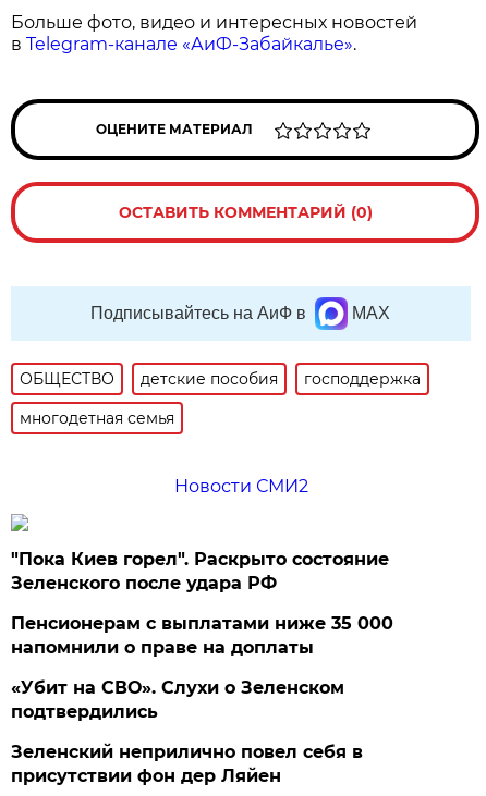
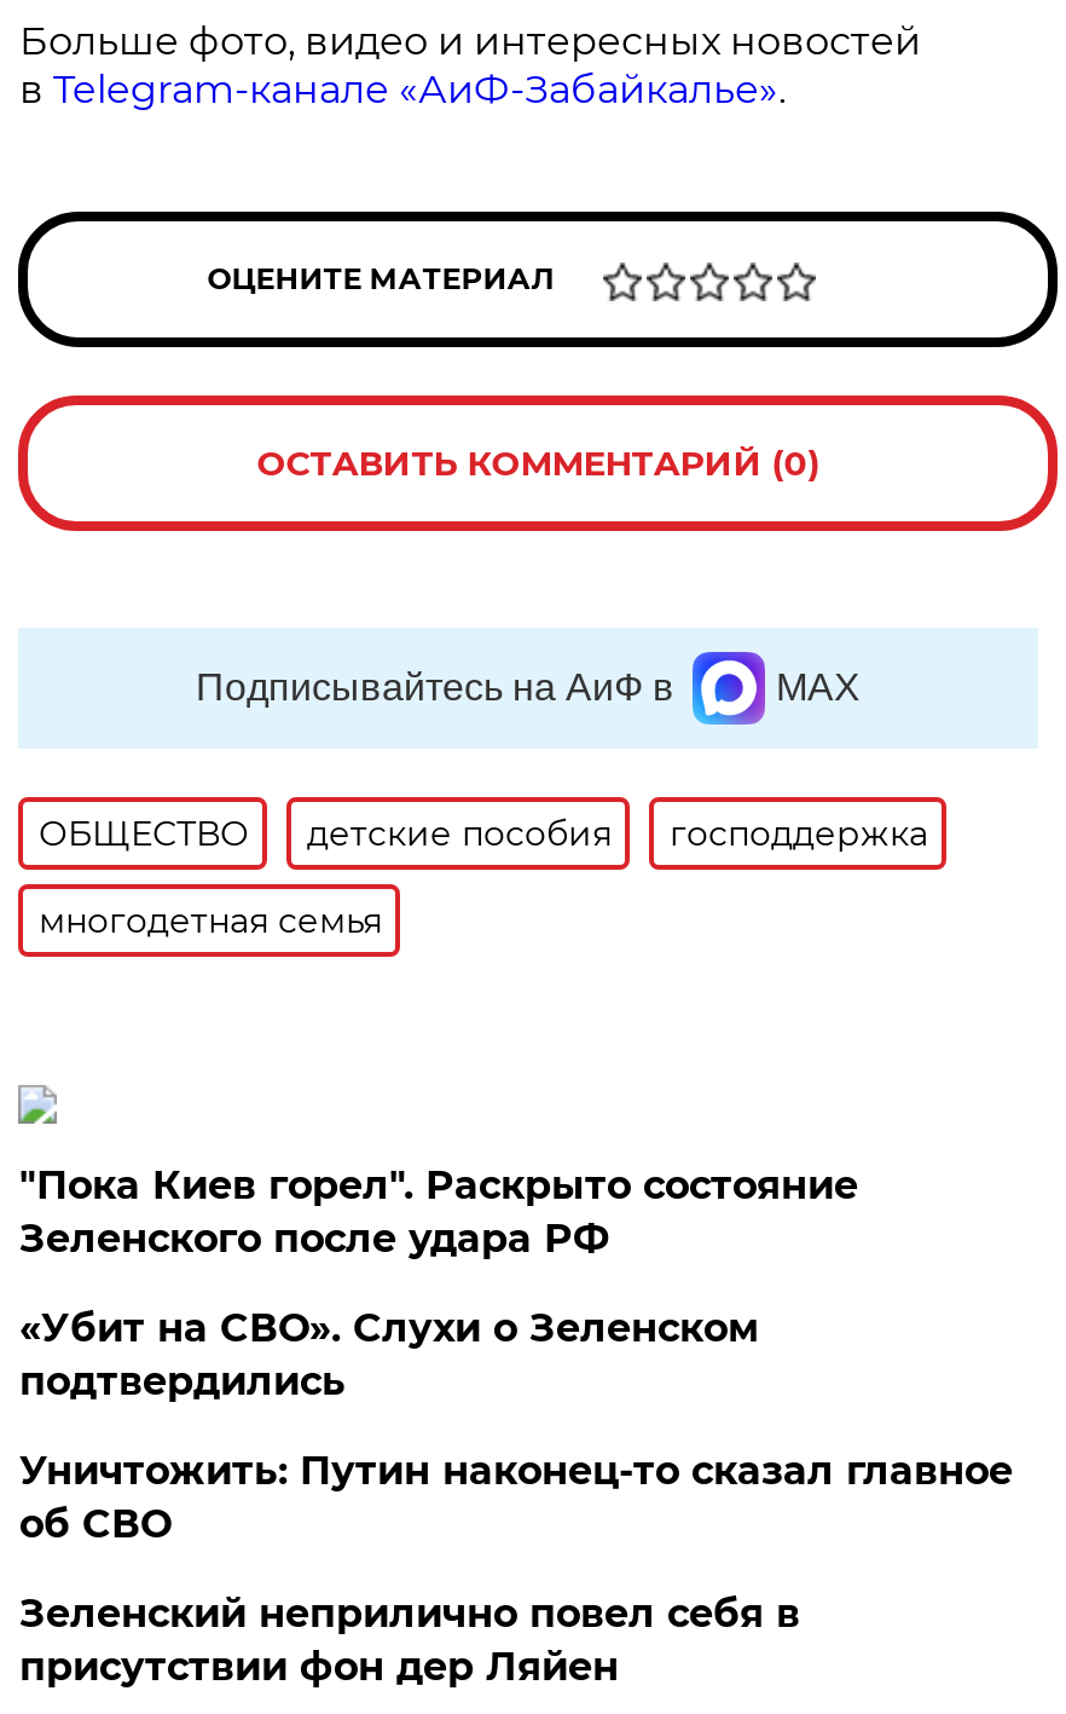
- Новости СМИ2

- Пенсионерам с выплатами ниже 35 000
- напомнили о праве на доплаты

moved up: «Убит на СВО». Слухи о Зеленском | подтвердились

+ Уничтожить: Путин наконец-то сказал главное
+ об СВО
